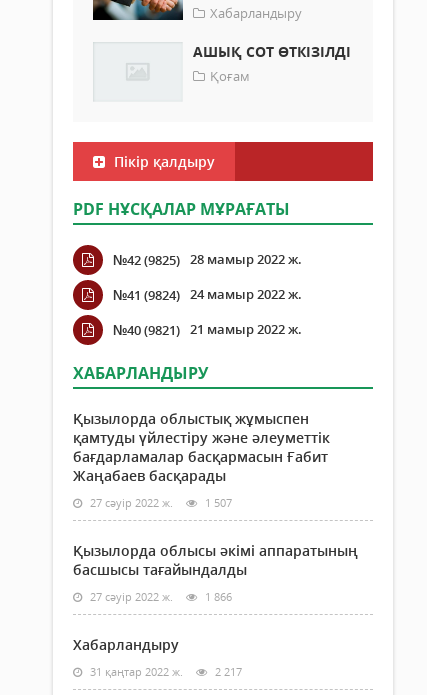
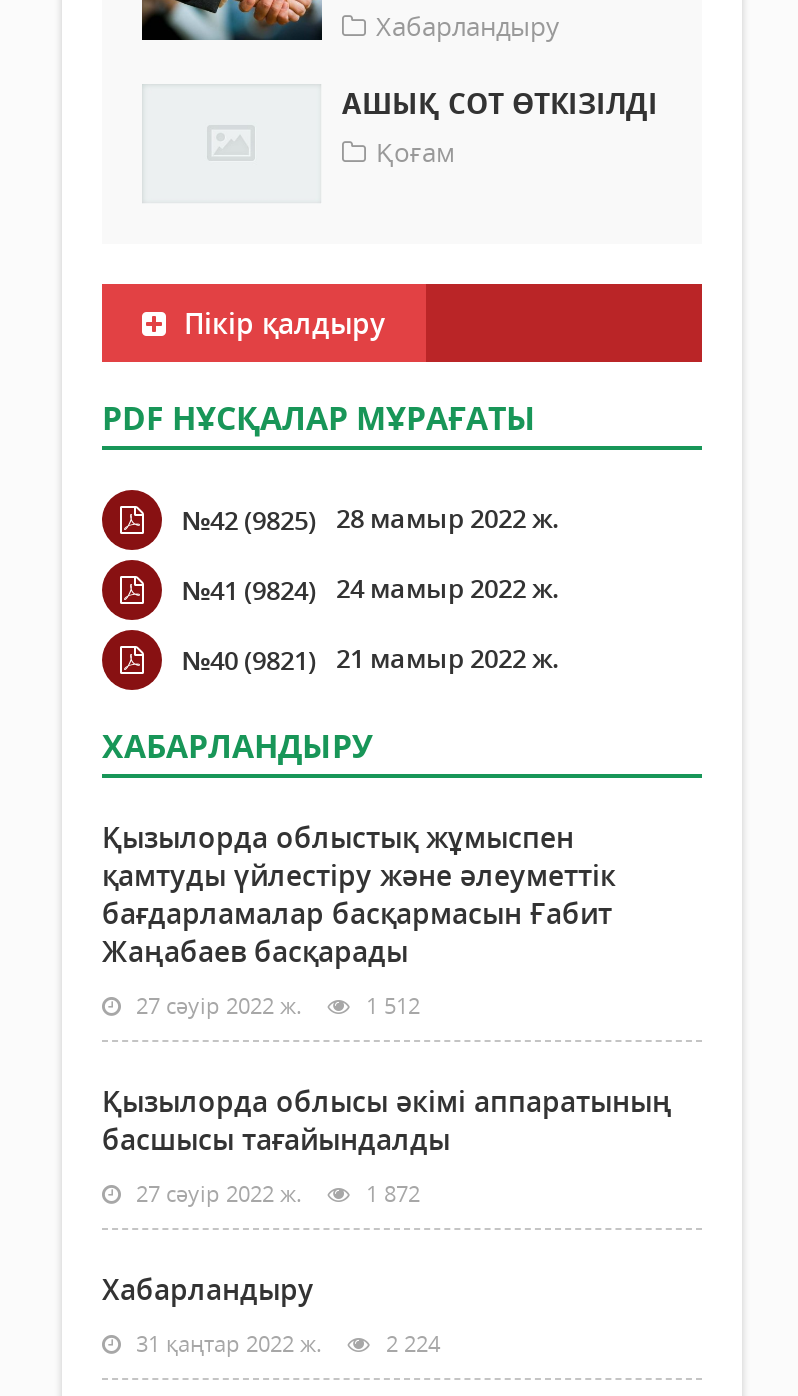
- 27 сәуір 2022 ж. 1 507
+ 27 сәуір 2022 ж. 1 512

- 27 сәуір 2022 ж. 1 866
+ 27 сәуір 2022 ж. 1 872

- 31 қаңтар 2022 ж. 2 217
+ 31 қаңтар 2022 ж. 2 224
